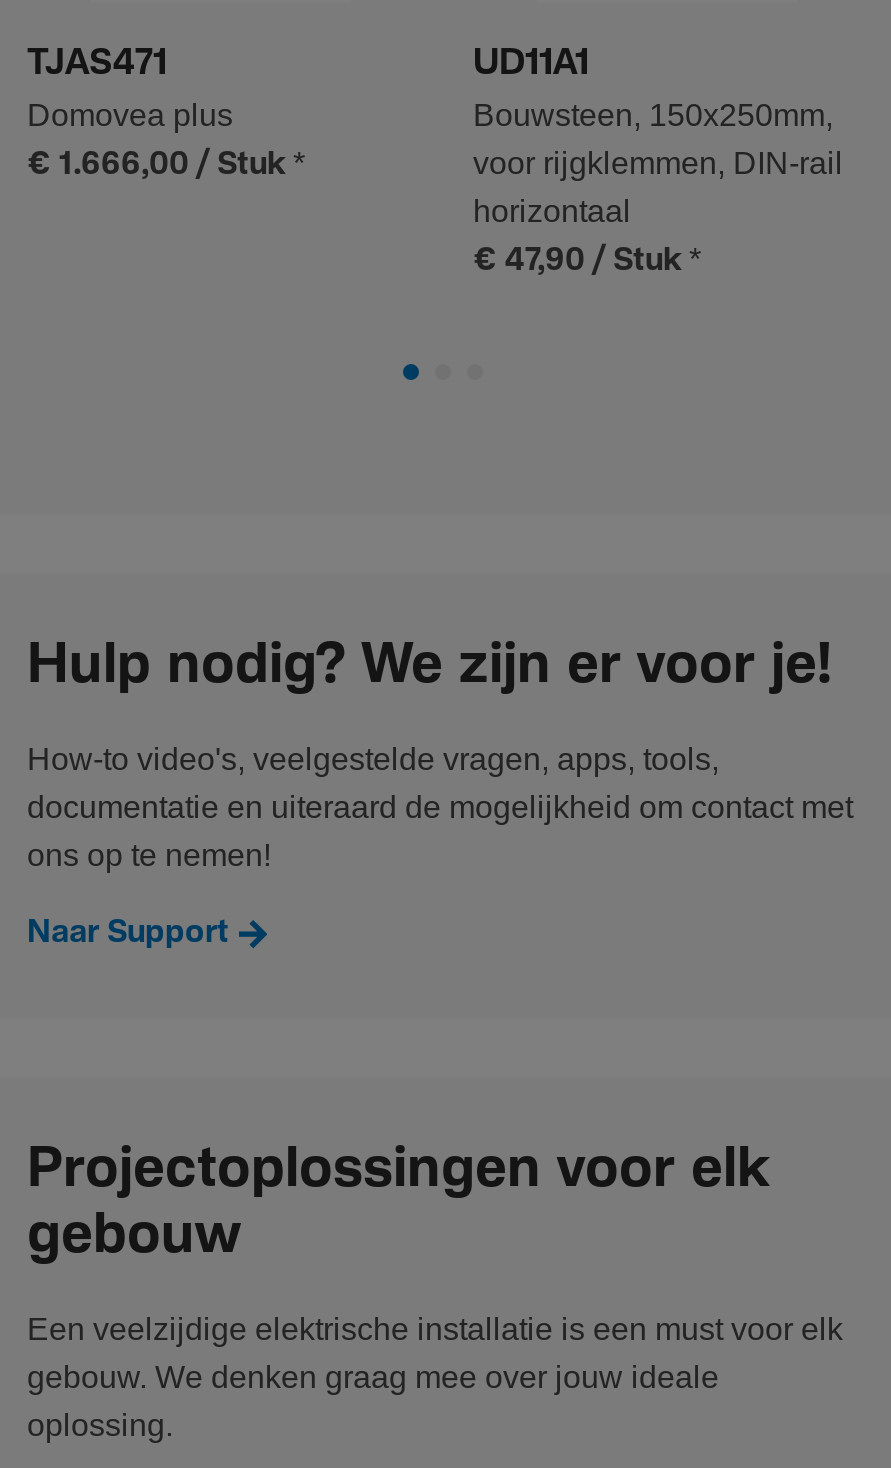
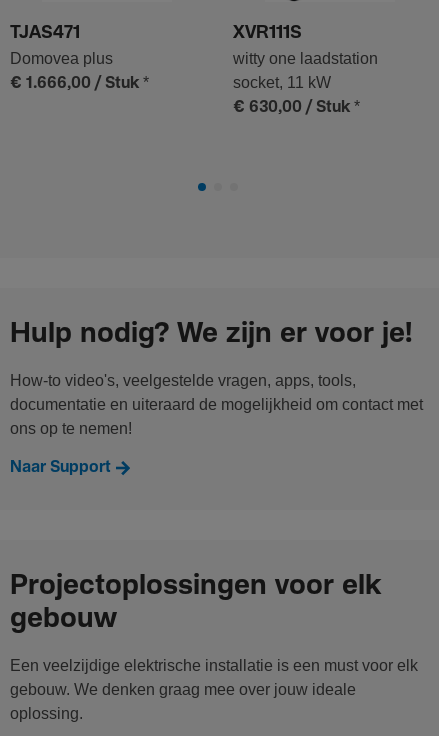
- UD11A1
- Bouwsteen, 150x250mm,
- voor rijgklemmen, DIN-rail
- horizontaal
- € 47,90 / Stuk *
+ XVR111S
+ witty one laadstation
+ socket, 11 kW
+ € 630,00 / Stuk *
